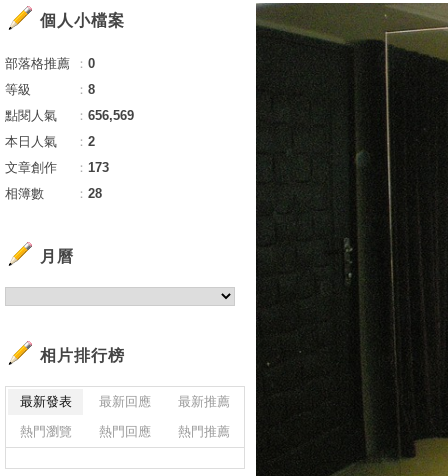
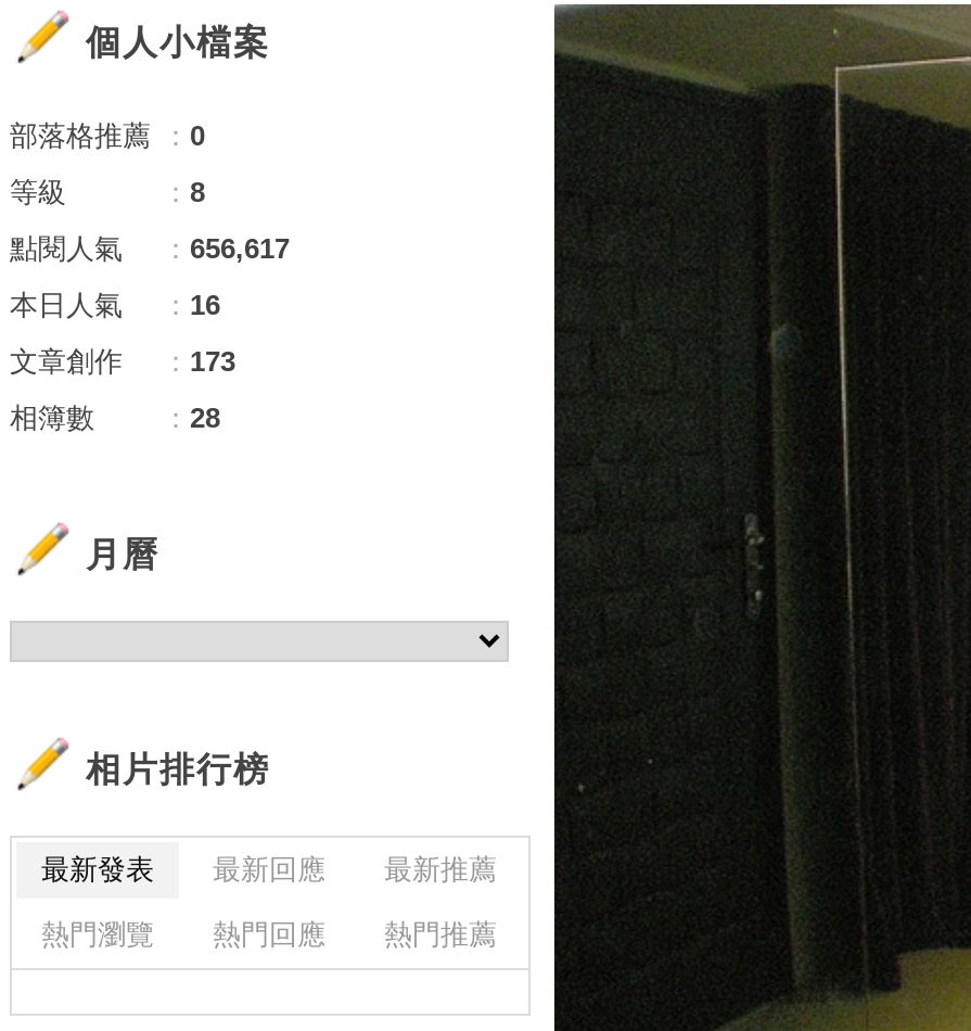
- 點閱人氣 ：656,569
+ 點閱人氣 ：656,617

- 本日人氣 ：2
+ 本日人氣 ：16
